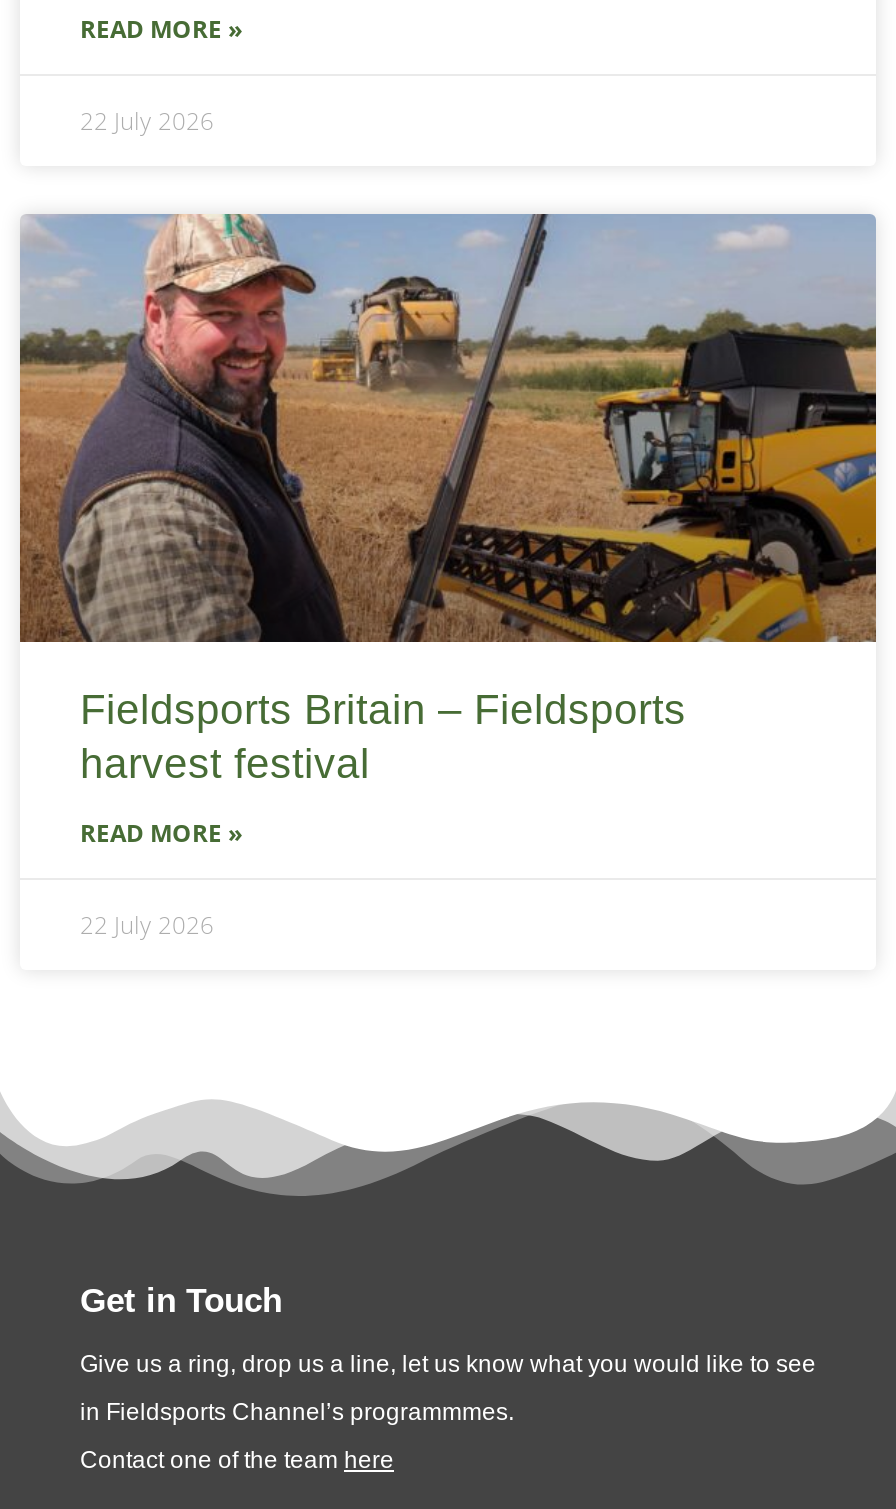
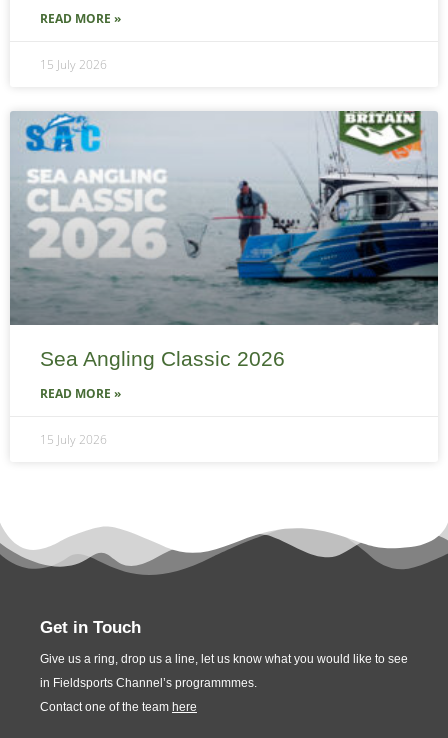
- 22 July 2026
+ 15 July 2026

- [image]
- Fieldsports Britain – Fieldsports
- harvest festival
+ [image]
+ Sea Angling Classic 2026

- 22 July 2026
+ 15 July 2026
